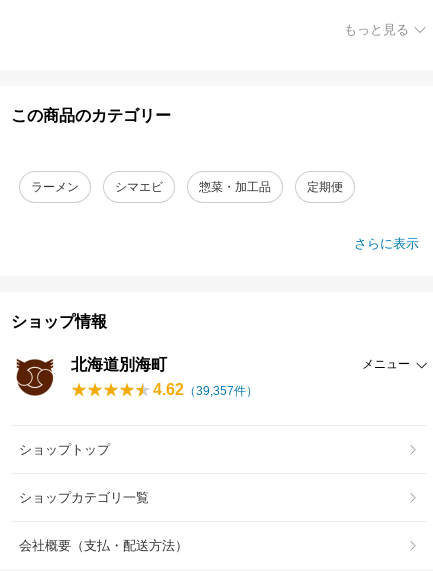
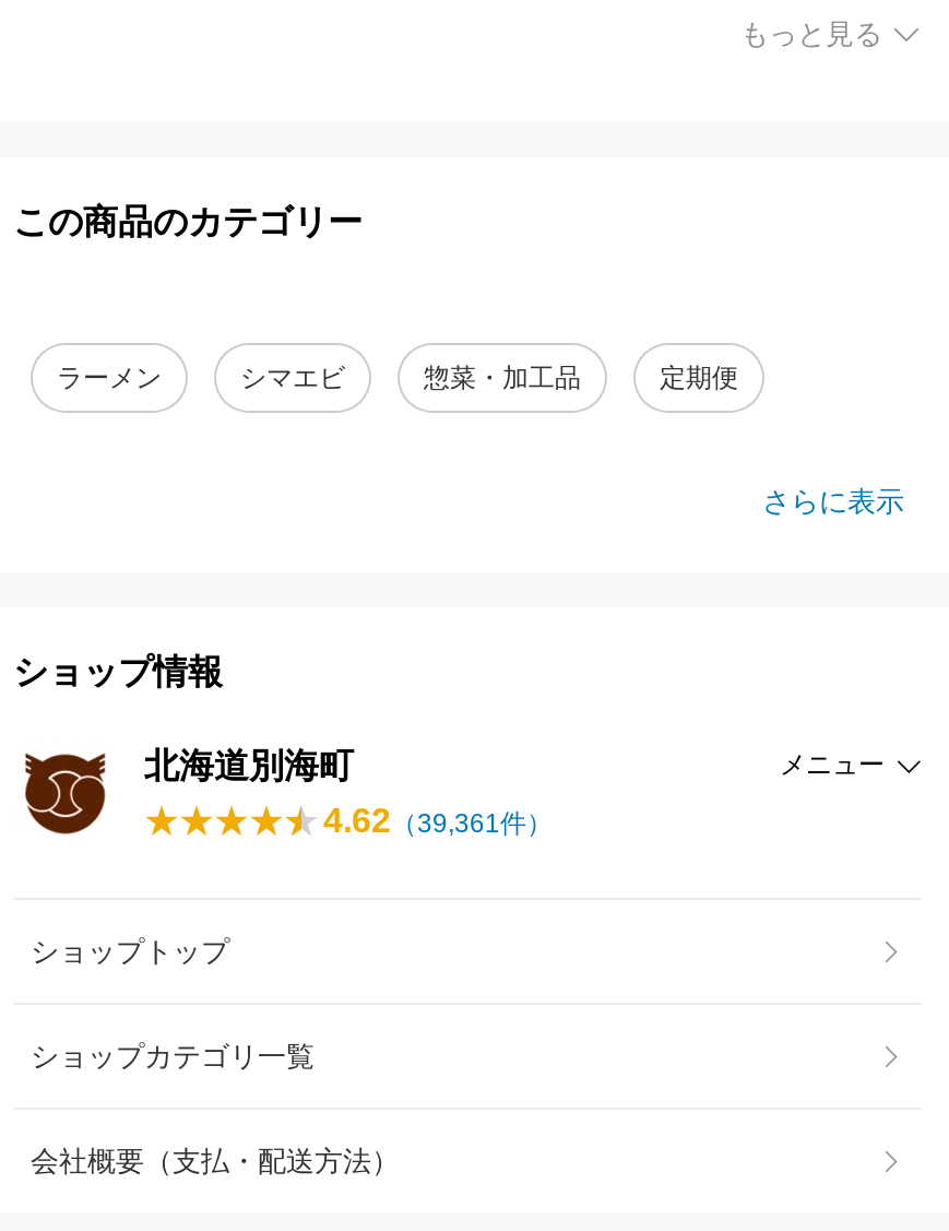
- 4.62（39,357件）
+ 4.62（39,361件）
